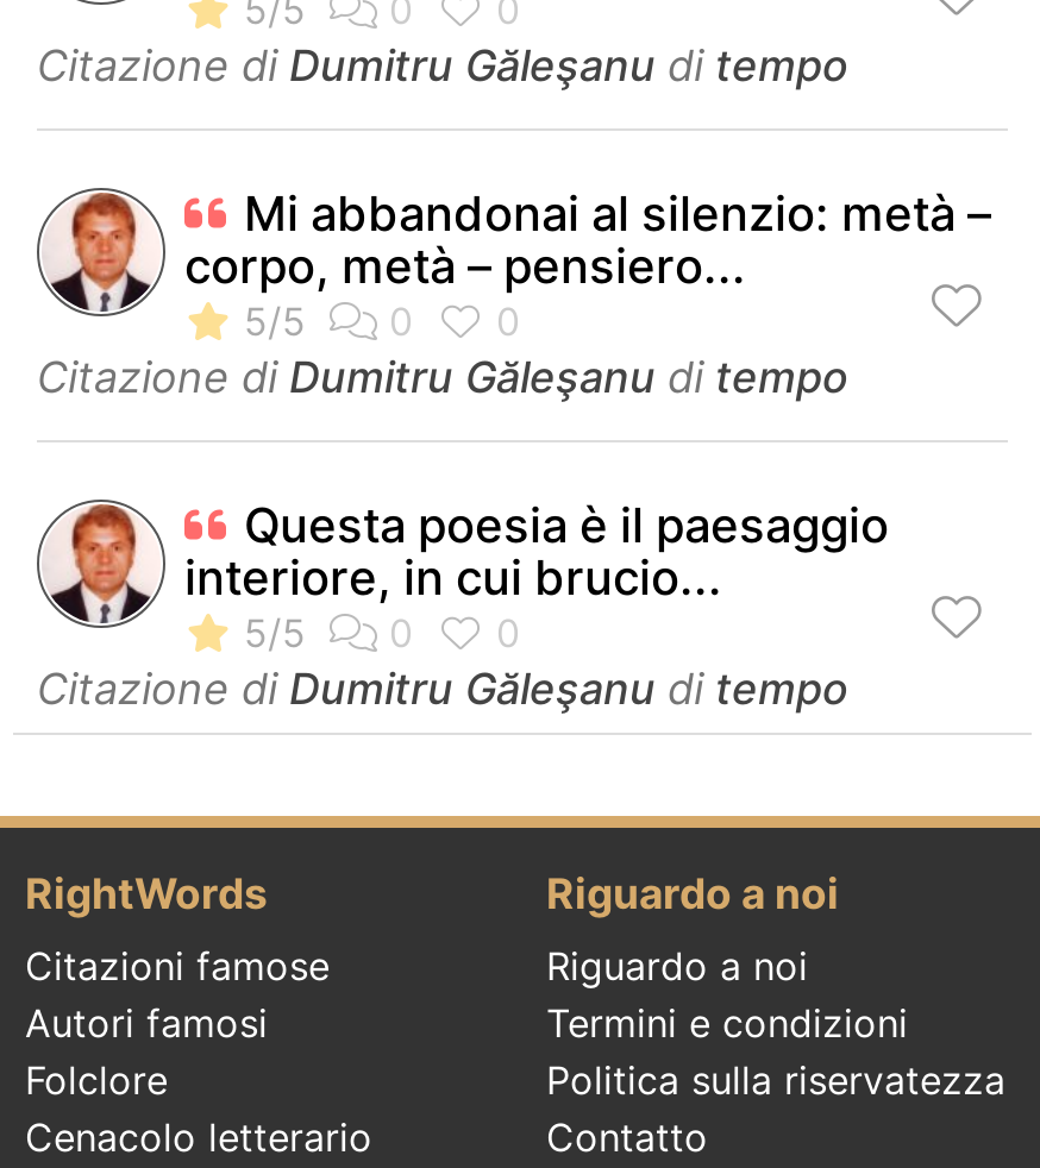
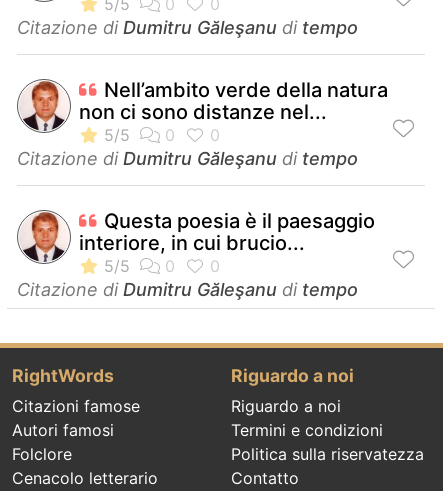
- Mi abbandonai al silenzio: metà –
- corpo, metà – pensiero...
+ Nell’ambito verde della natura
+ non ci sono distanze nel...
